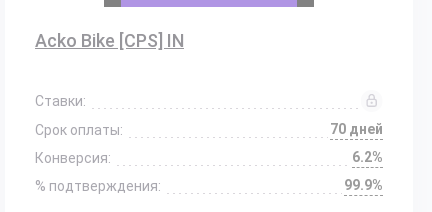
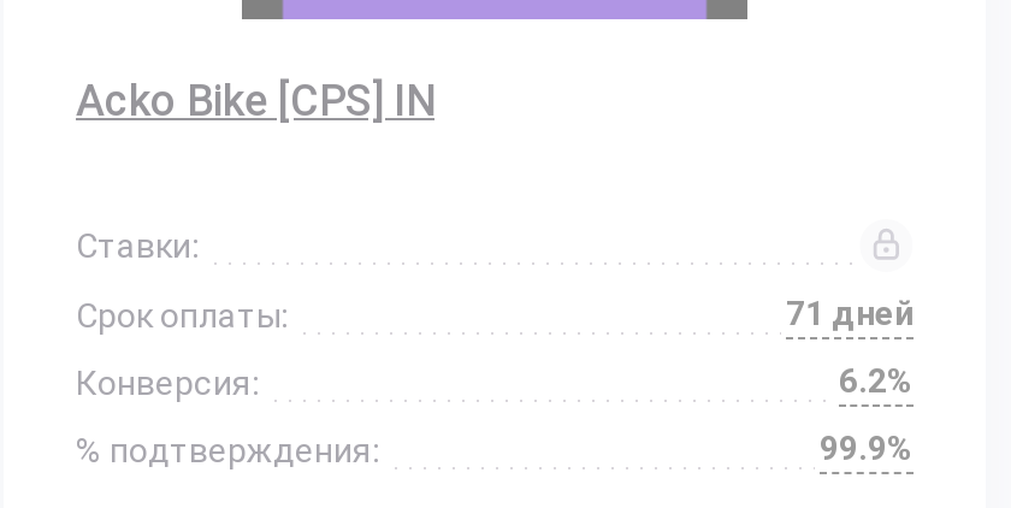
- 70 дней
+ 71 дней
